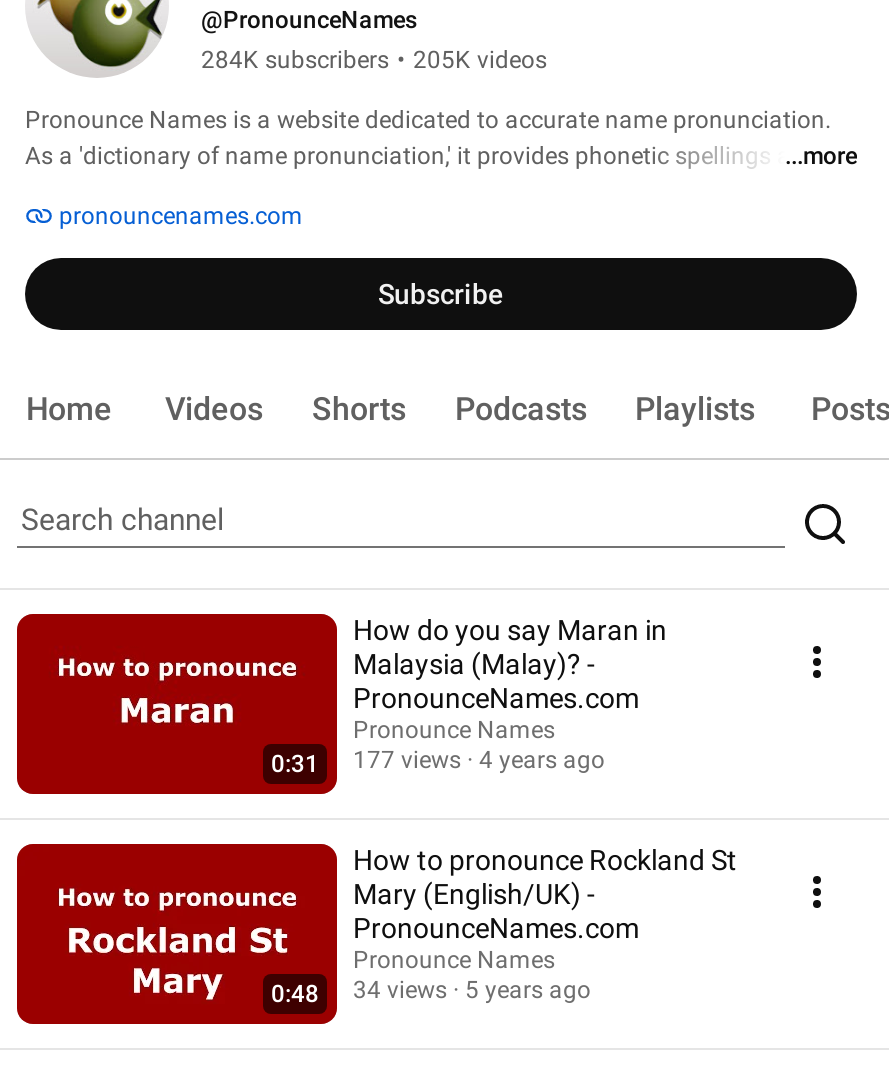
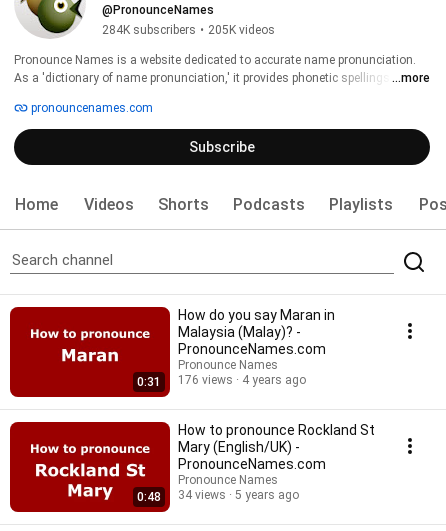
- 0:31 177 views 4 years ago
+ 0:31 176 views 4 years ago
